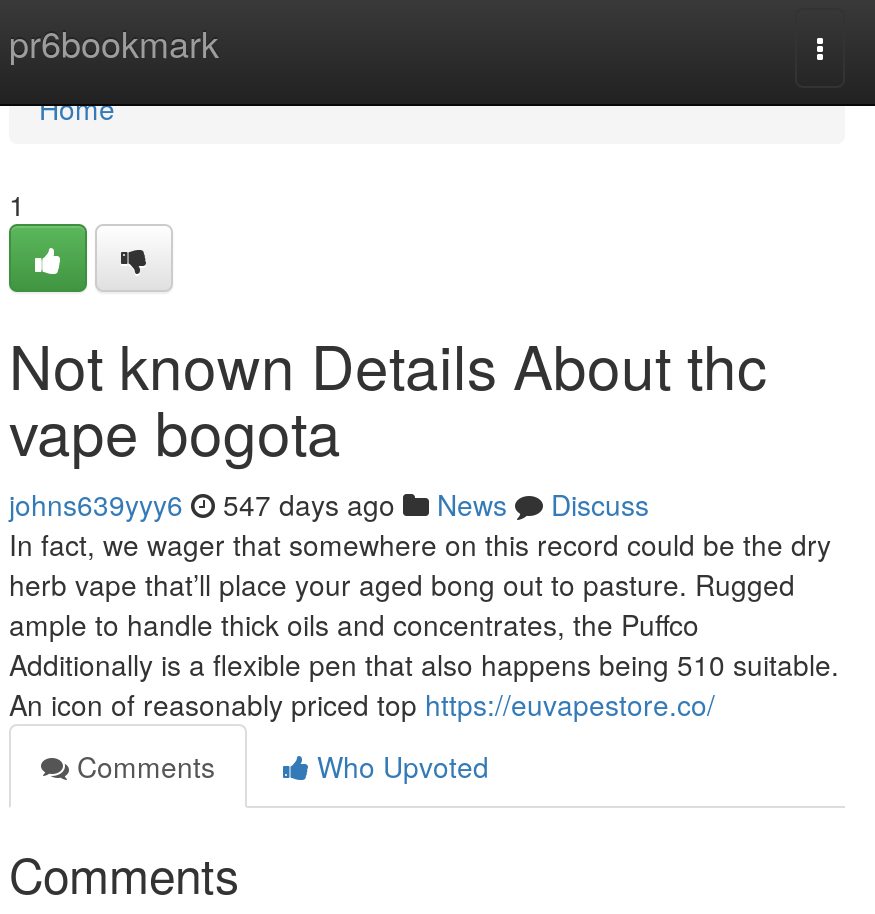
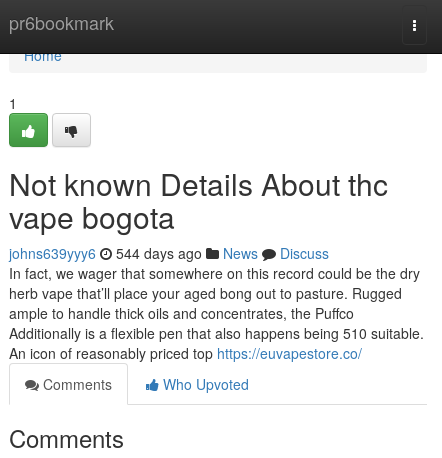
- johns639yyy6 547 days ago News Discuss
+ johns639yyy6 544 days ago News Discuss
